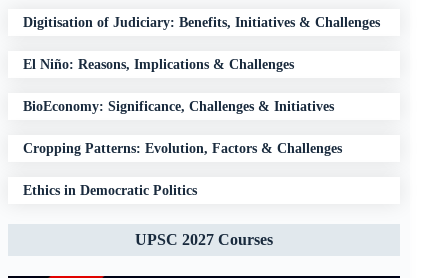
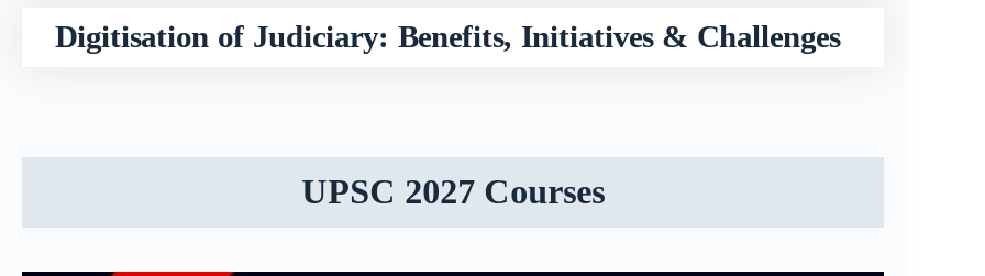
- El Niño: Reasons, Implications & Challenges
- BioEconomy: Significance, Challenges & Initiatives
- Cropping Patterns: Evolution, Factors & Challenges
- Ethics in Democratic Politics
